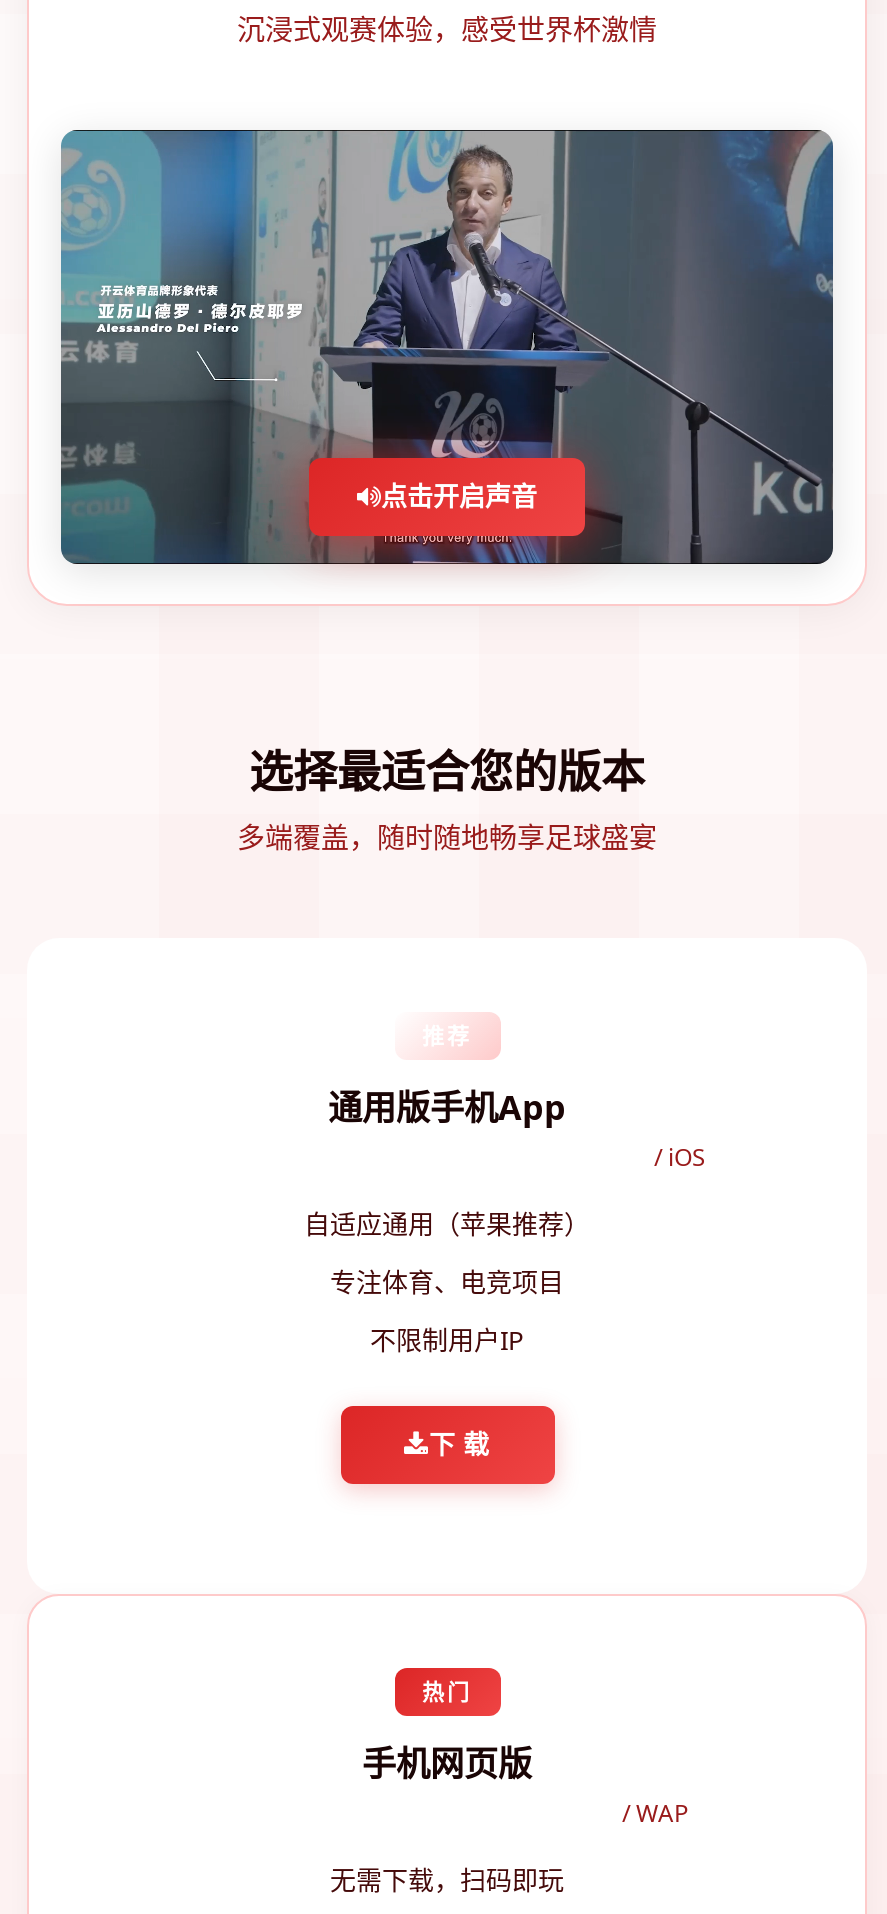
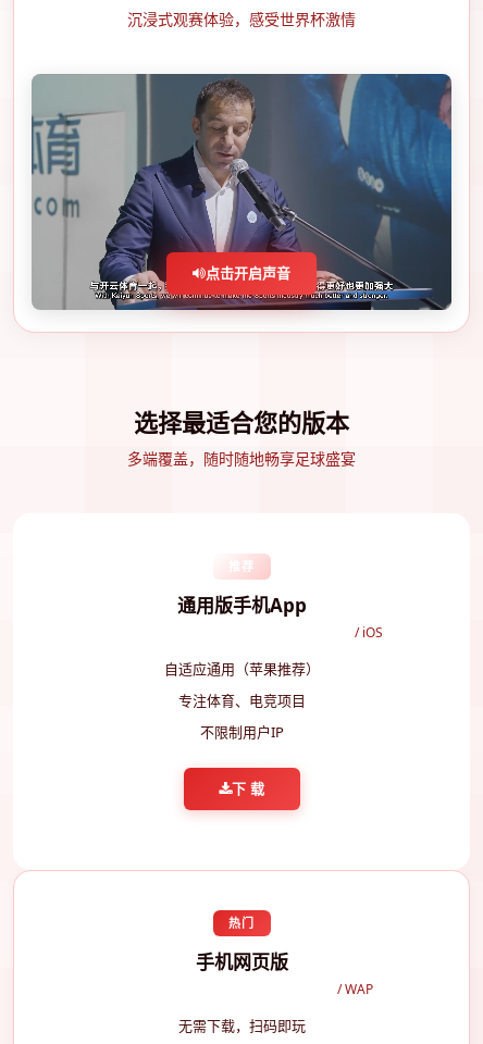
- [image]
+ [image]
